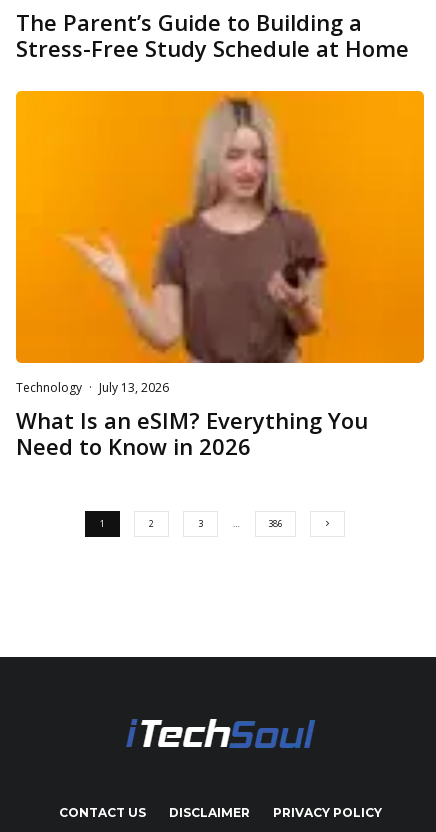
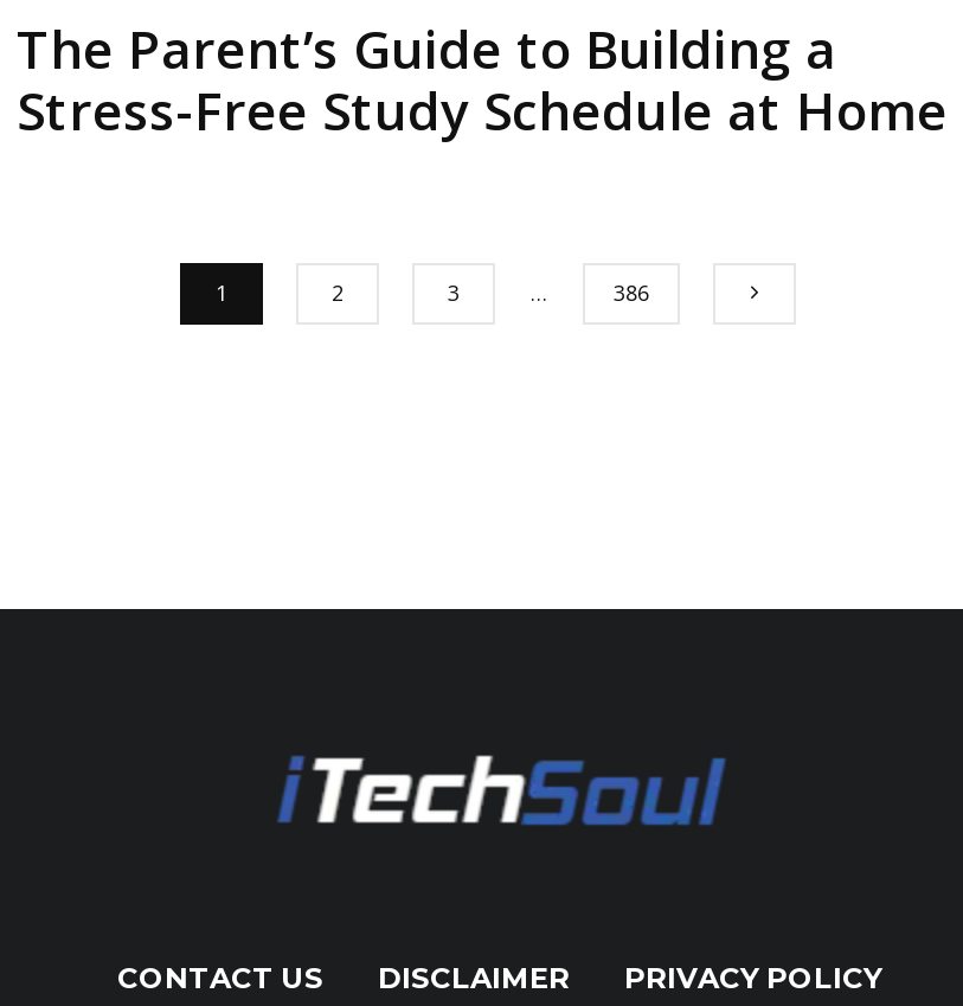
- [image]
- Technology · July 13, 2026
- What Is an eSIM? Everything You
- Need to Know in 2026
